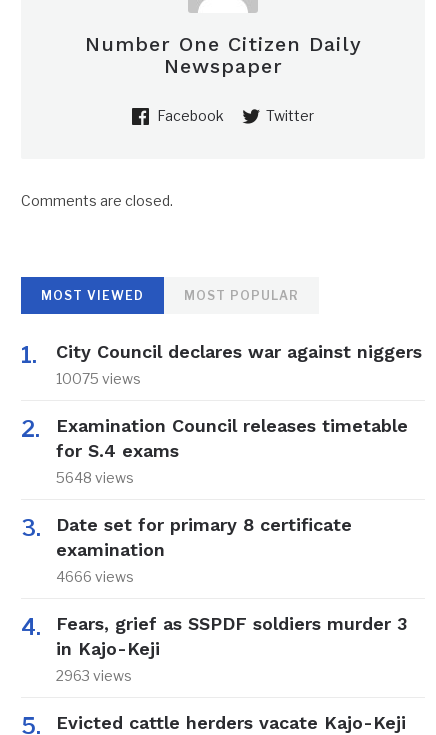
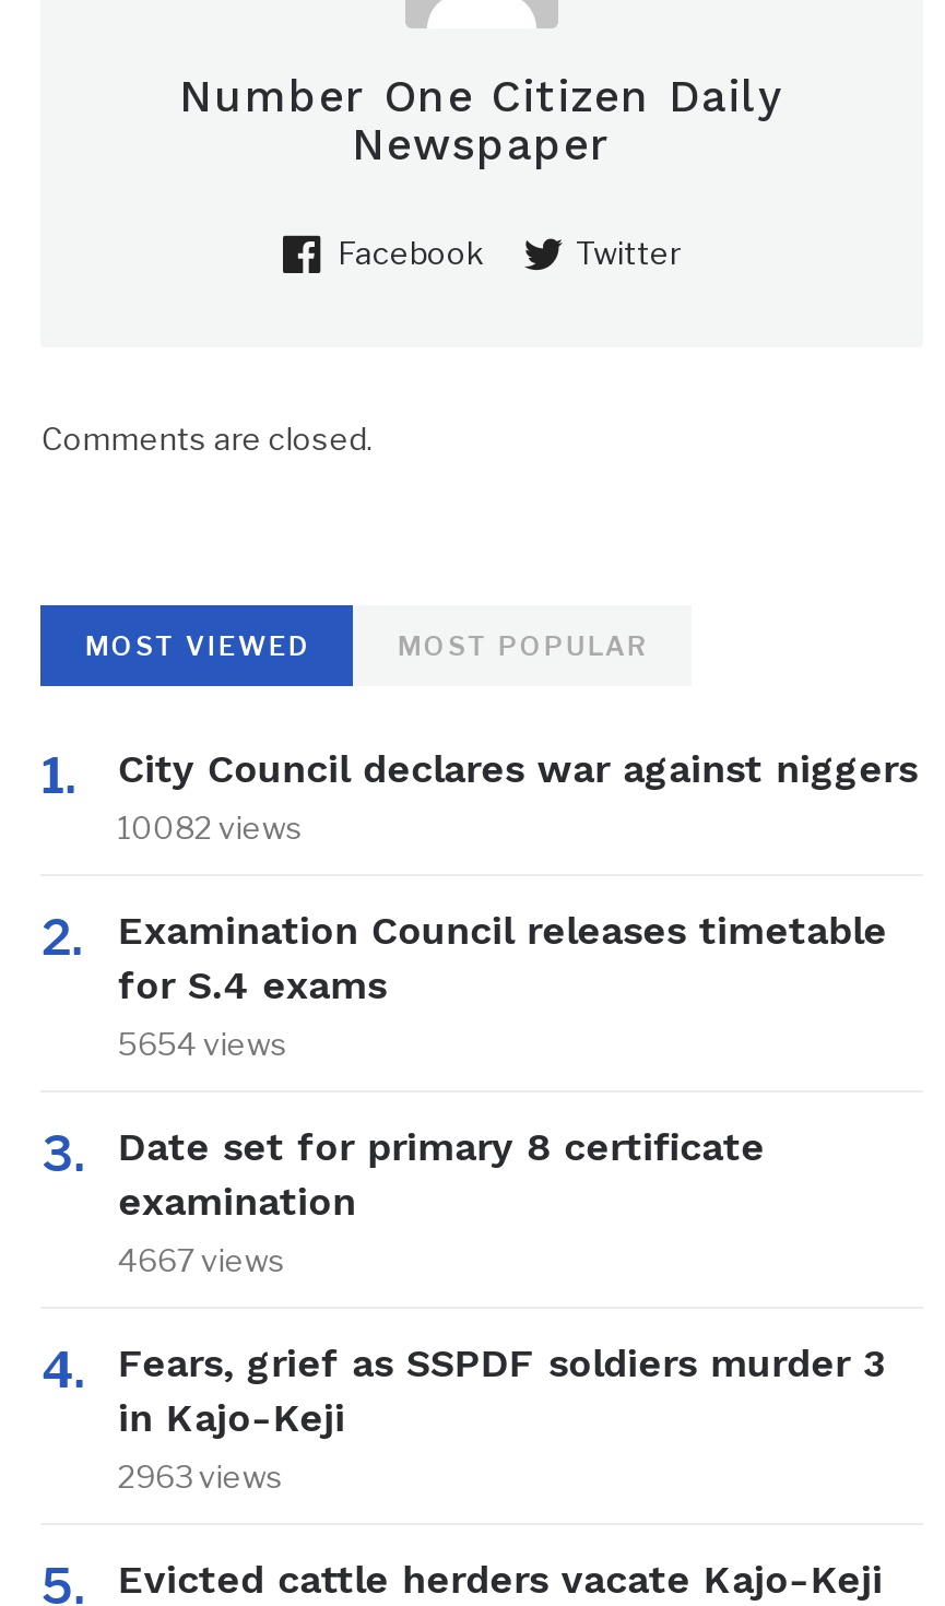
- 10075 views
+ 10082 views

- 5648 views
+ 5654 views

- 4666 views
+ 4667 views
